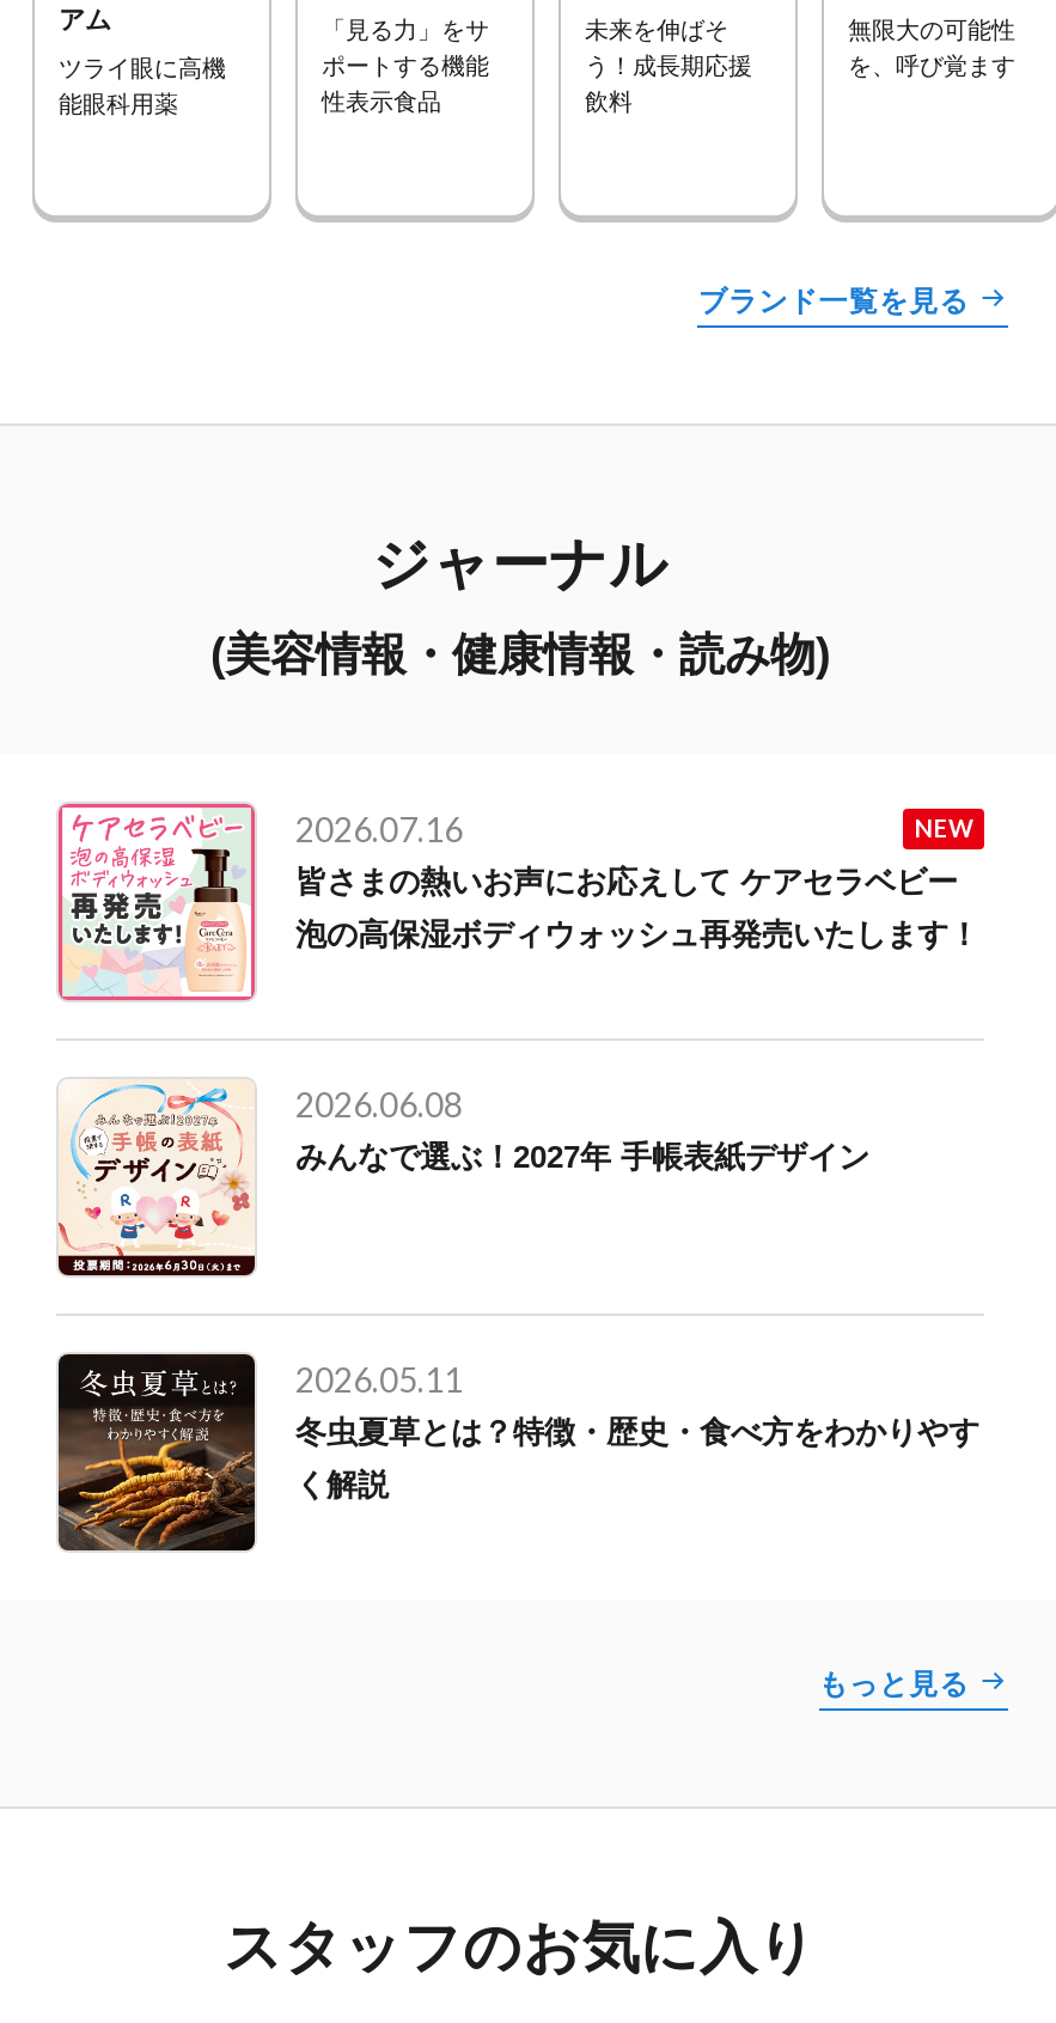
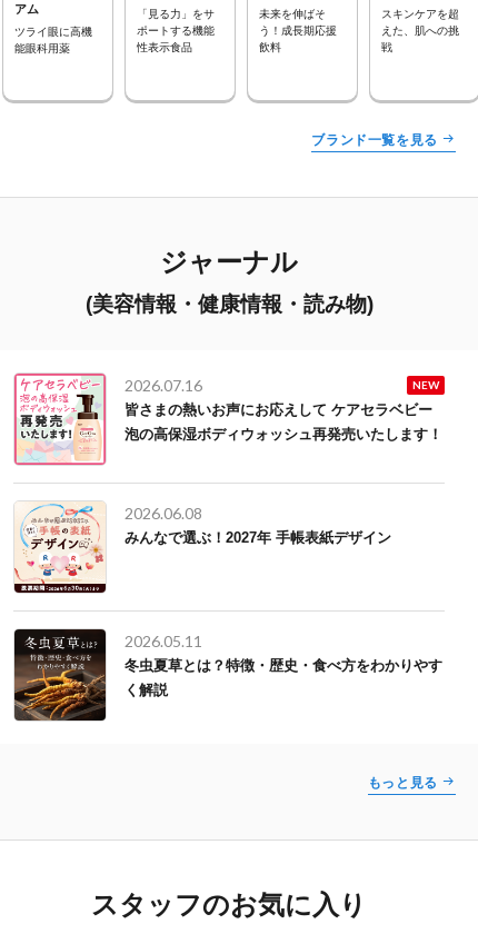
- 無限大の可能性
- を、呼び覚ます
+ スキンケアを超
+ えた、肌への挑
+ 戦
